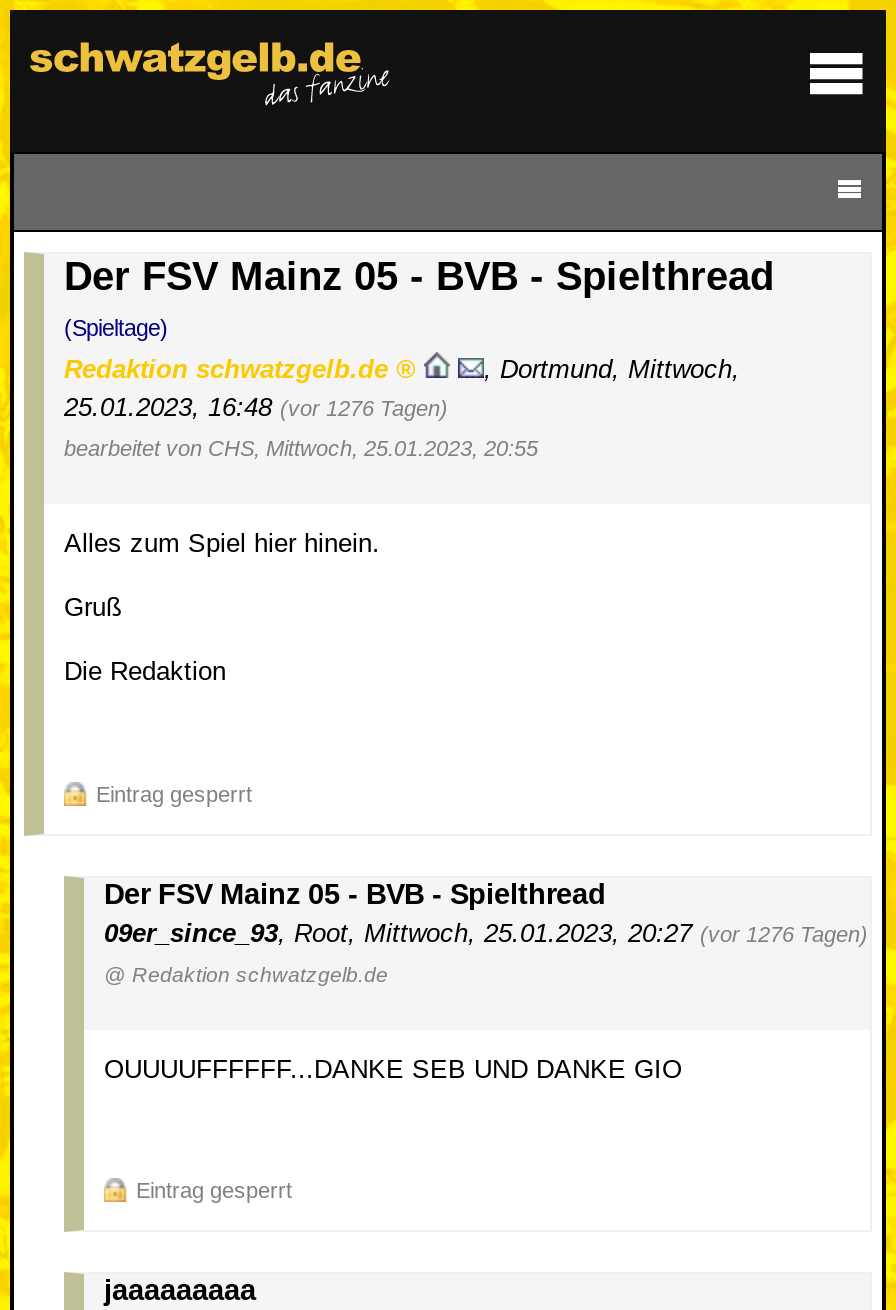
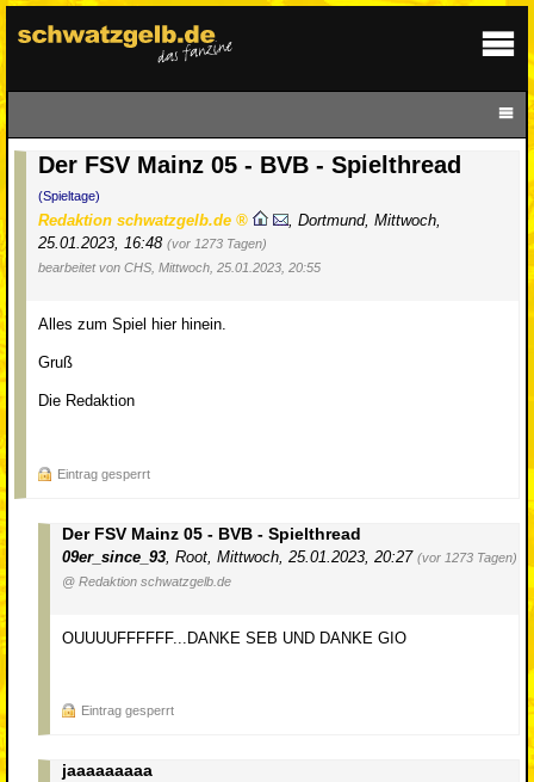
- 25.01.2023, 16:48 (vor 1276 Tagen)
+ 25.01.2023, 16:48 (vor 1273 Tagen)

- 09er_since_93, Root, Mittwoch, 25.01.2023, 20:27 (vor 1276 Tagen)
+ 09er_since_93, Root, Mittwoch, 25.01.2023, 20:27 (vor 1273 Tagen)
